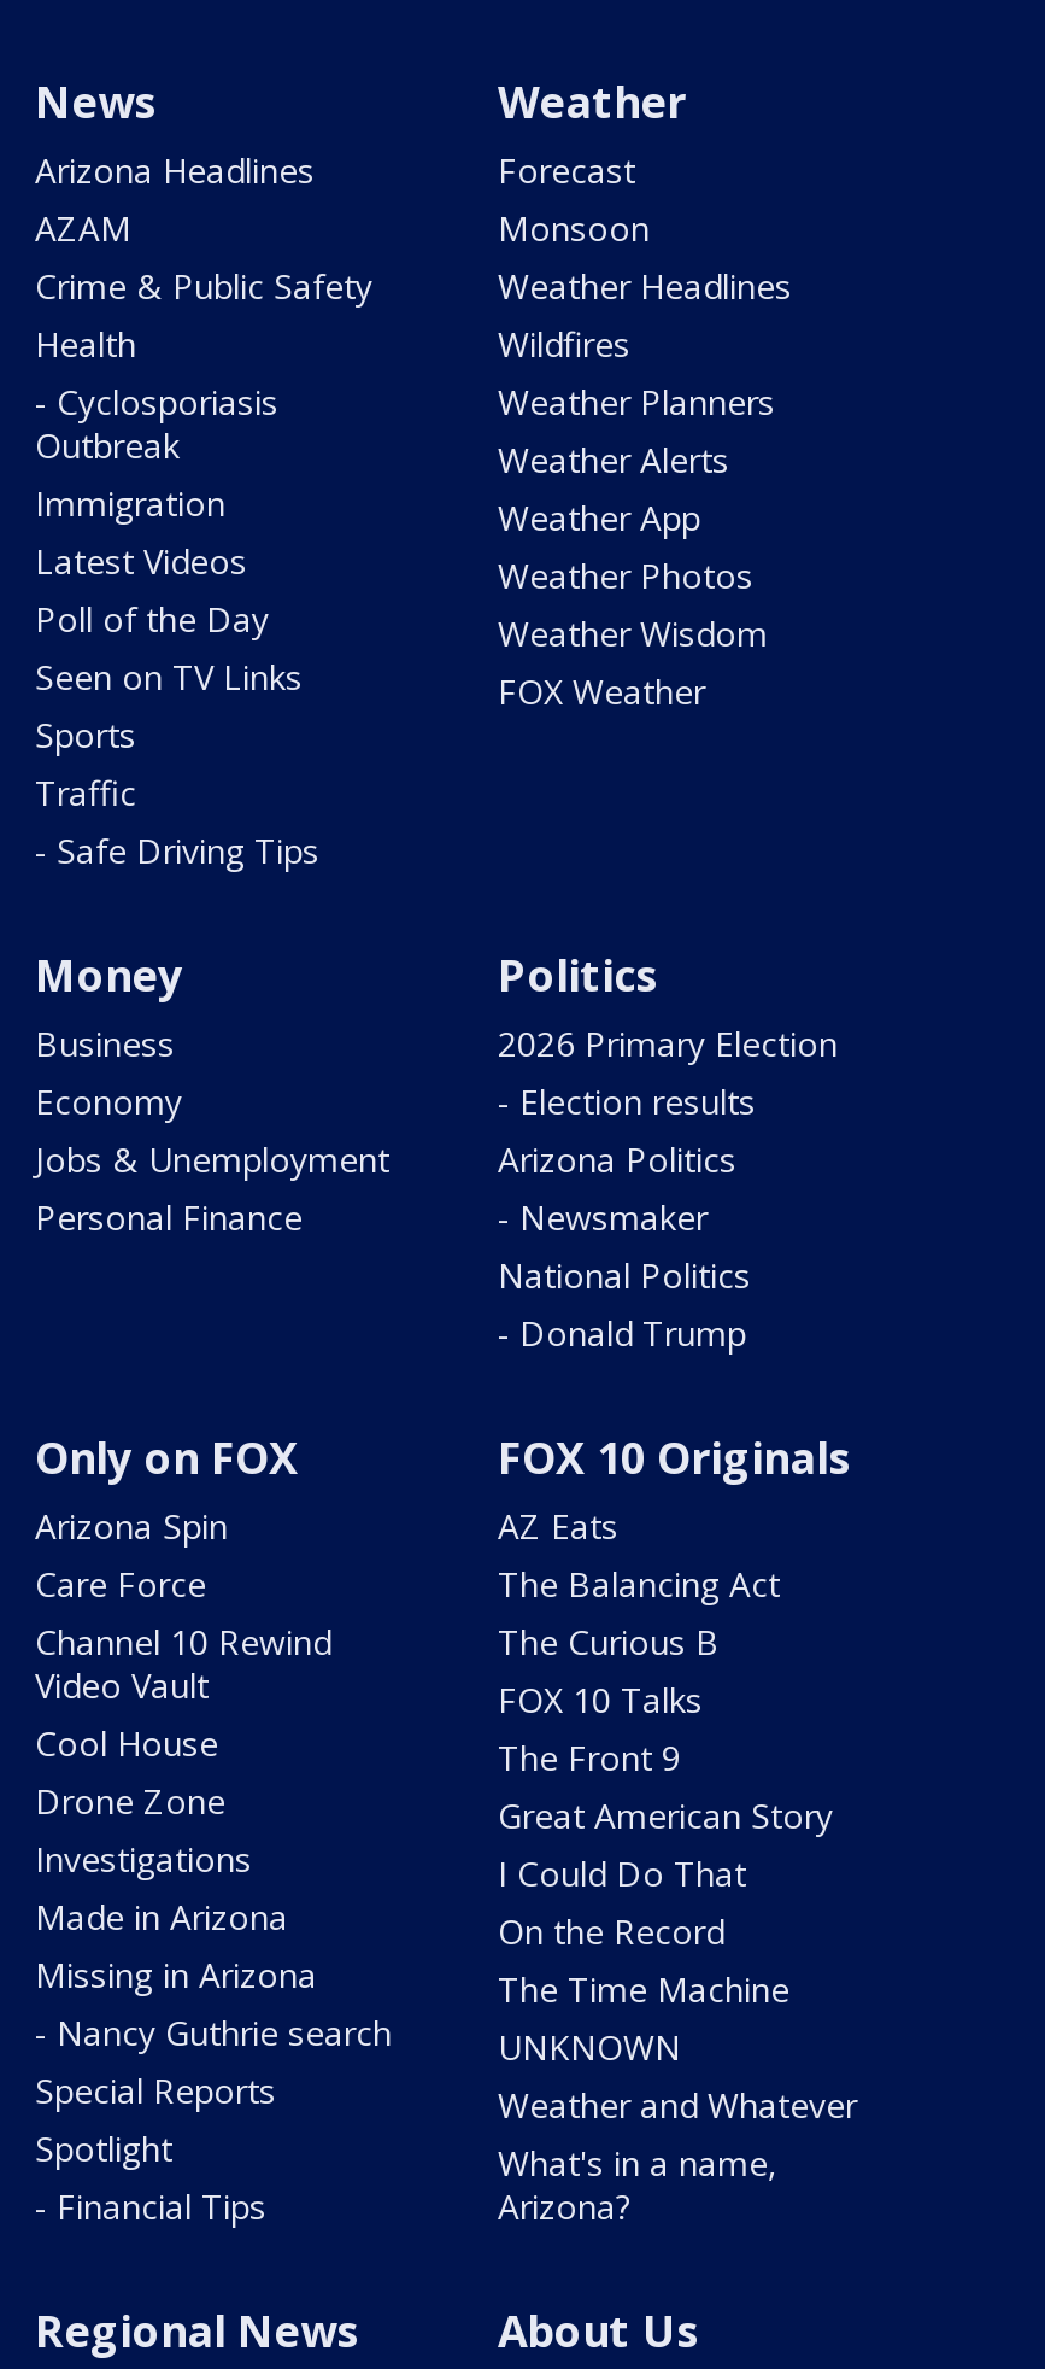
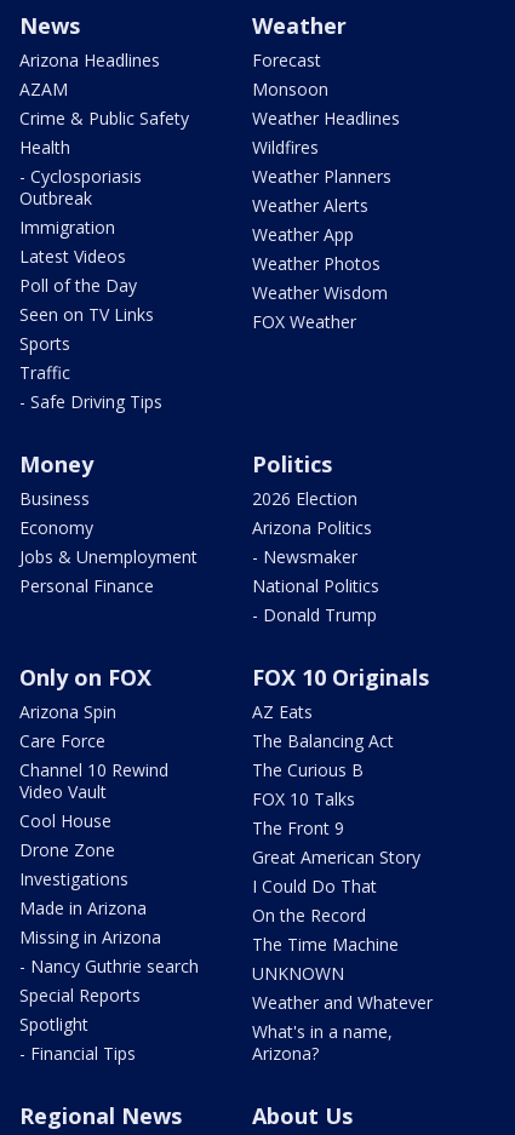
- 2026 Primary Election
- - Election results
+ 2026 Election
